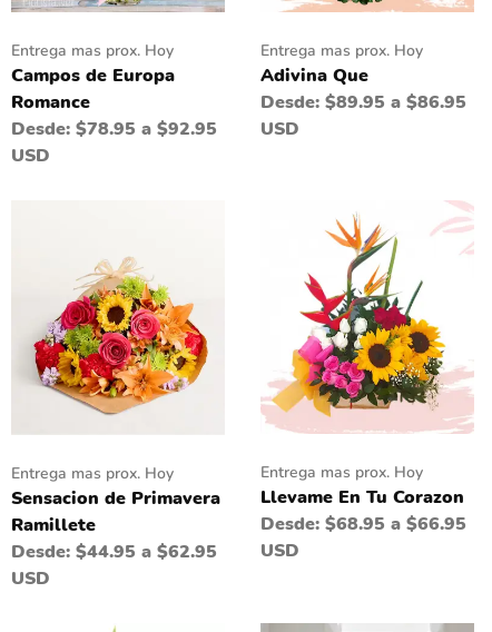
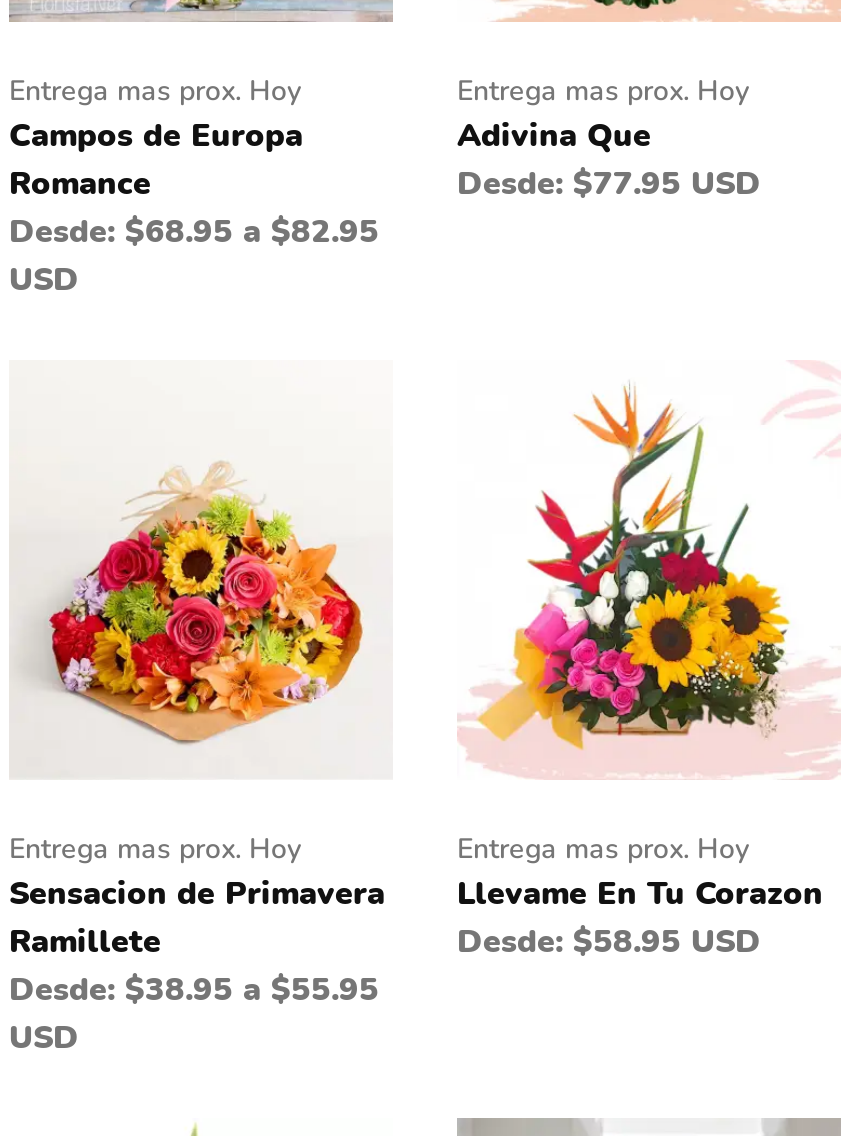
- Desde: $89.95 a $86.95
- USD
+ Desde: $77.95 USD

- Desde: $78.95 a $92.95
+ Desde: $68.95 a $82.95

- Desde: $68.95 a $66.95
- USD
+ Desde: $58.95 USD

- Desde: $44.95 a $62.95
+ Desde: $38.95 a $55.95
